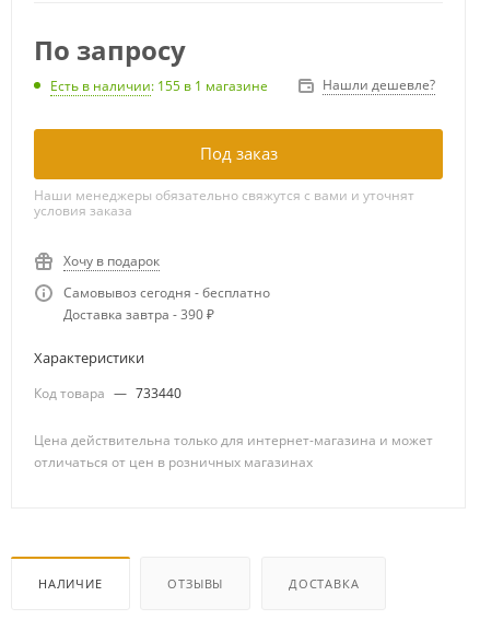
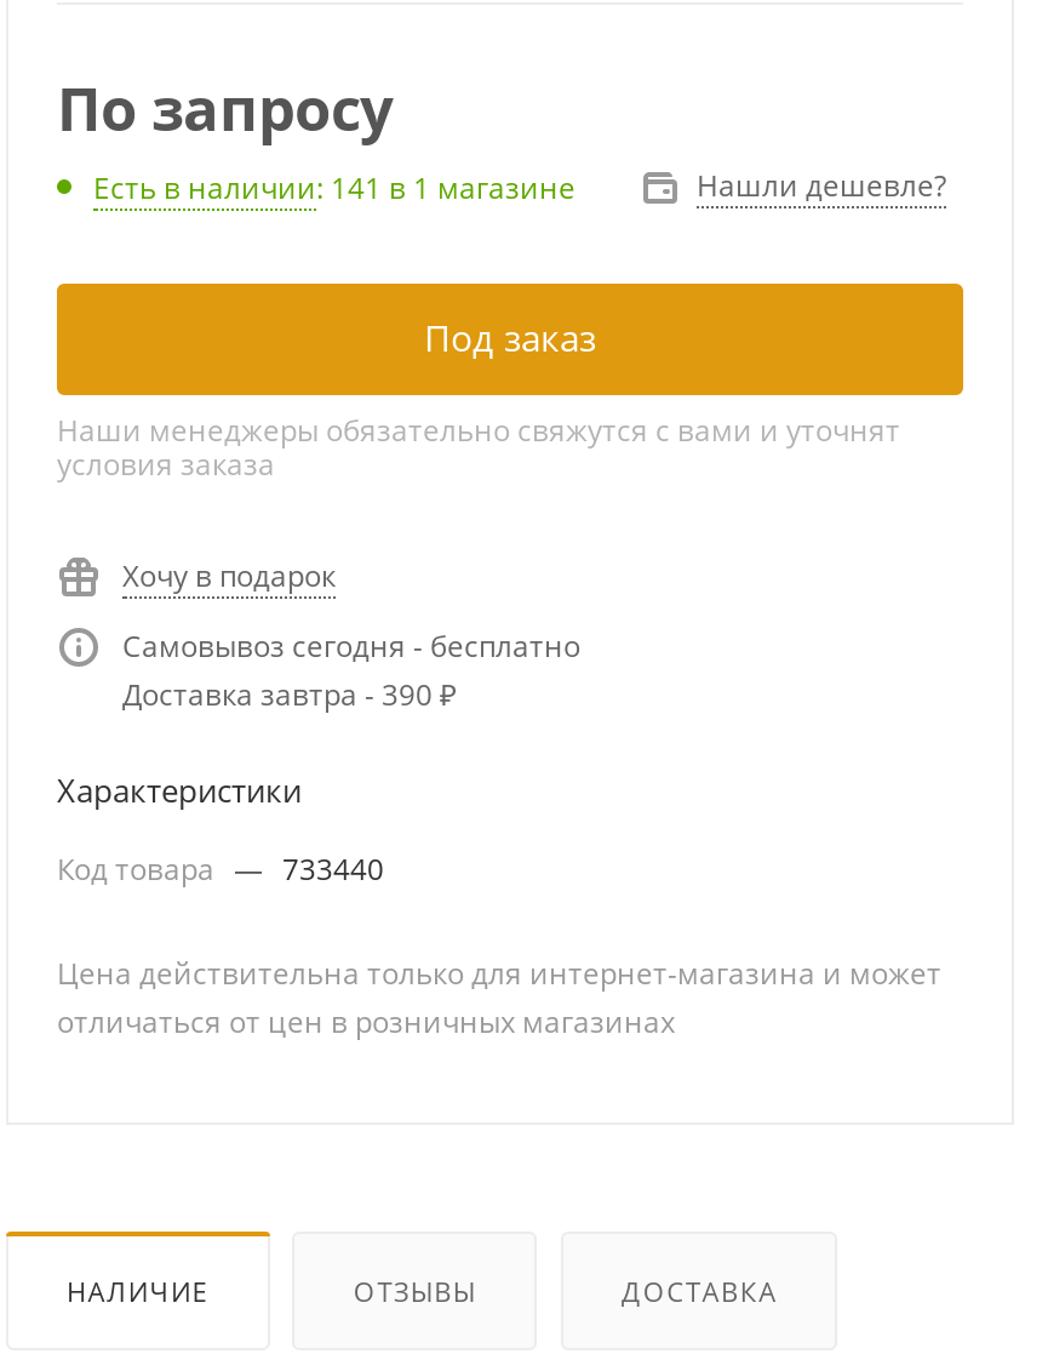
- Есть в наличии: 155 в 1 магазине
+ Есть в наличии: 141 в 1 магазине
